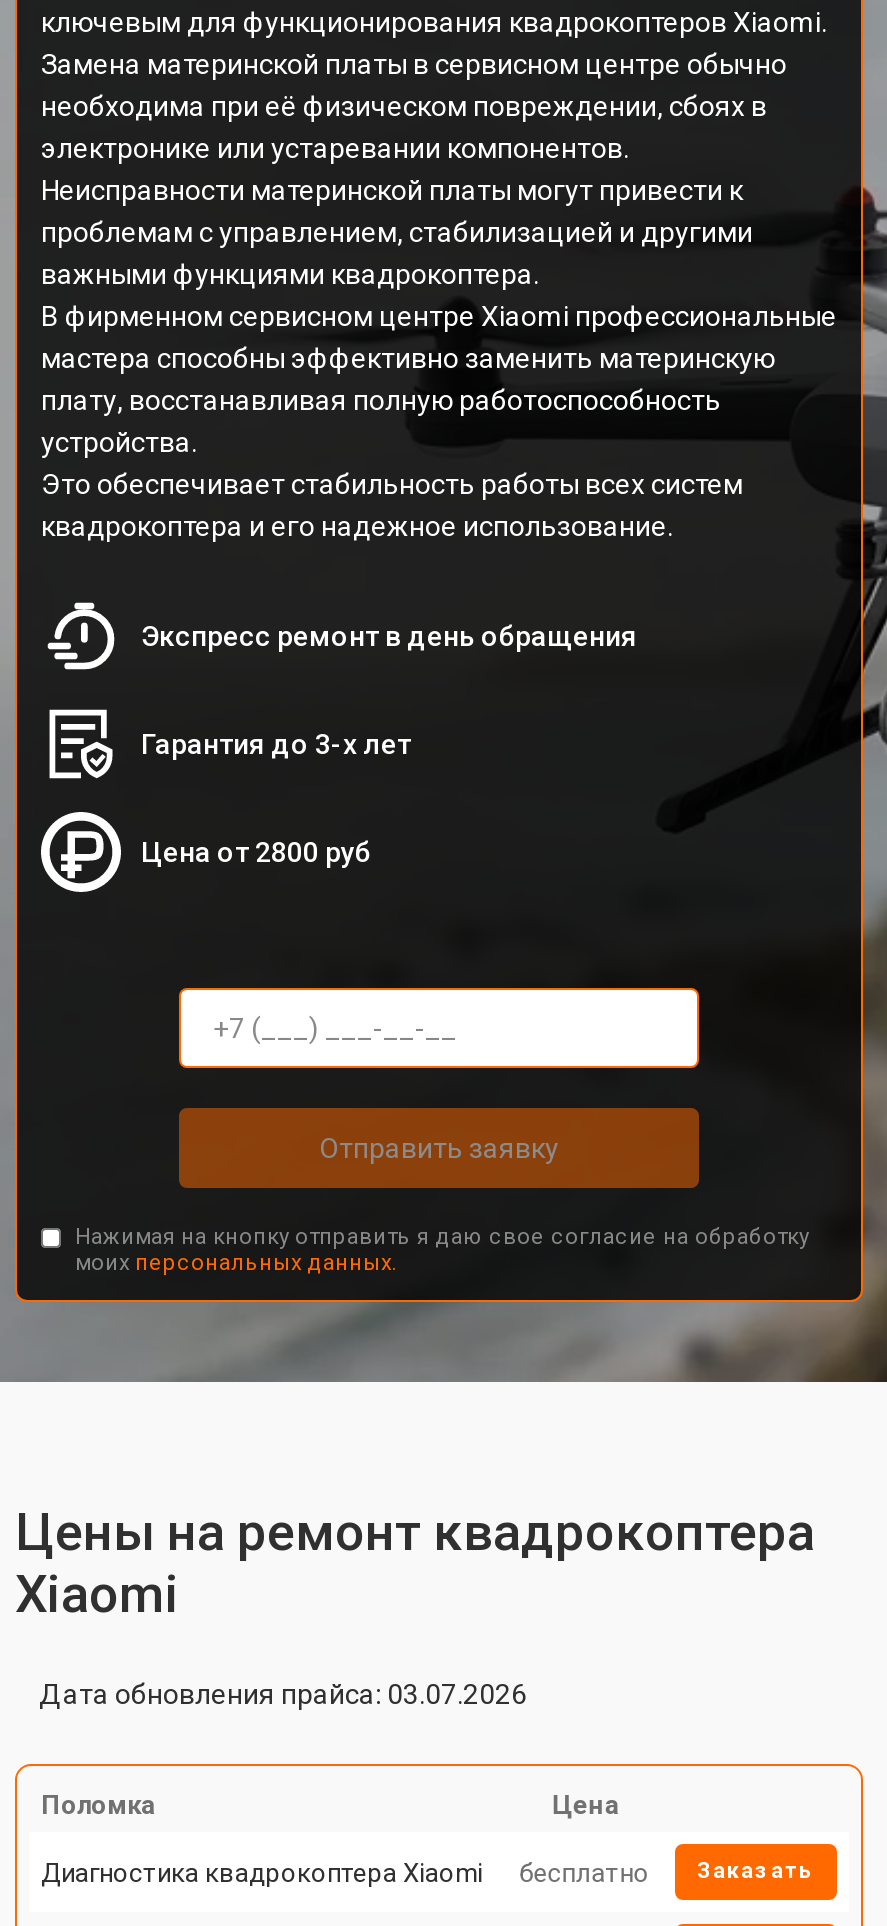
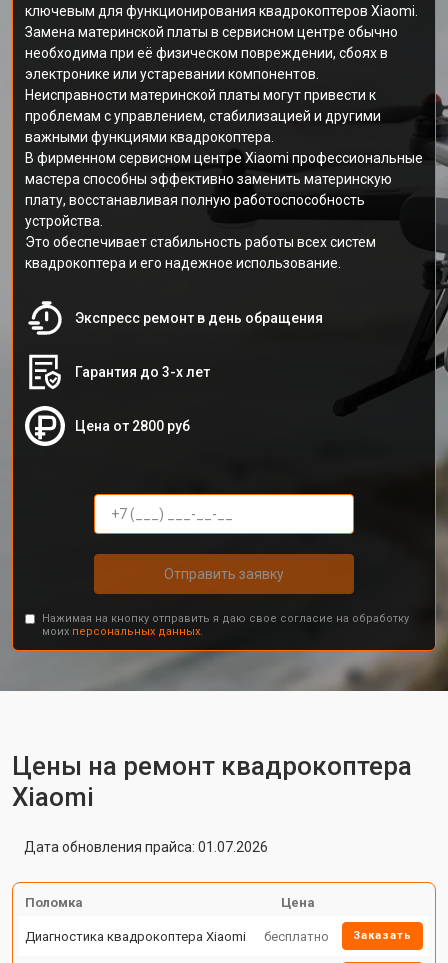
- Дата обновления прайса: 03.07.2026
+ Дата обновления прайса: 01.07.2026
